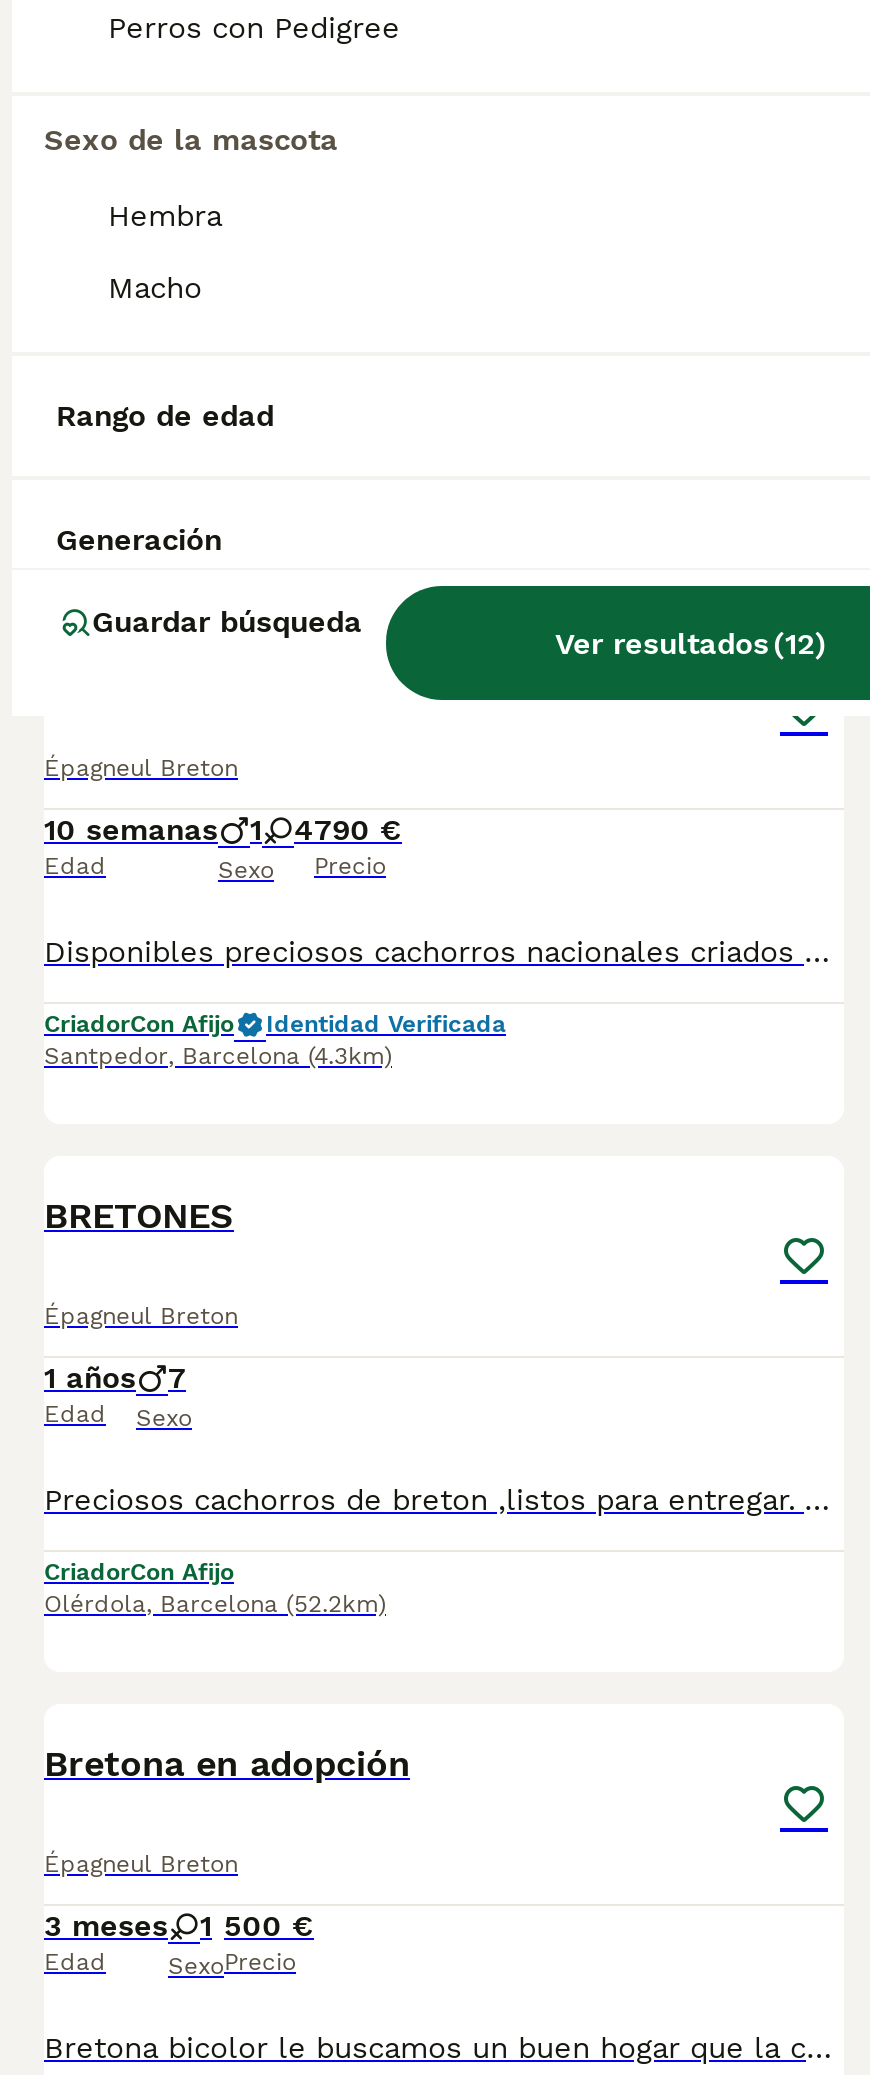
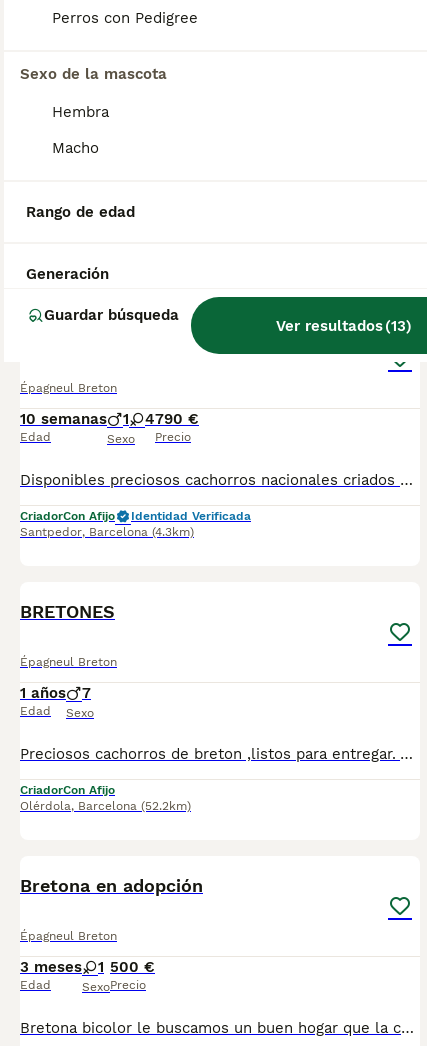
- Ver resultados (12)
+ Ver resultados (13)
